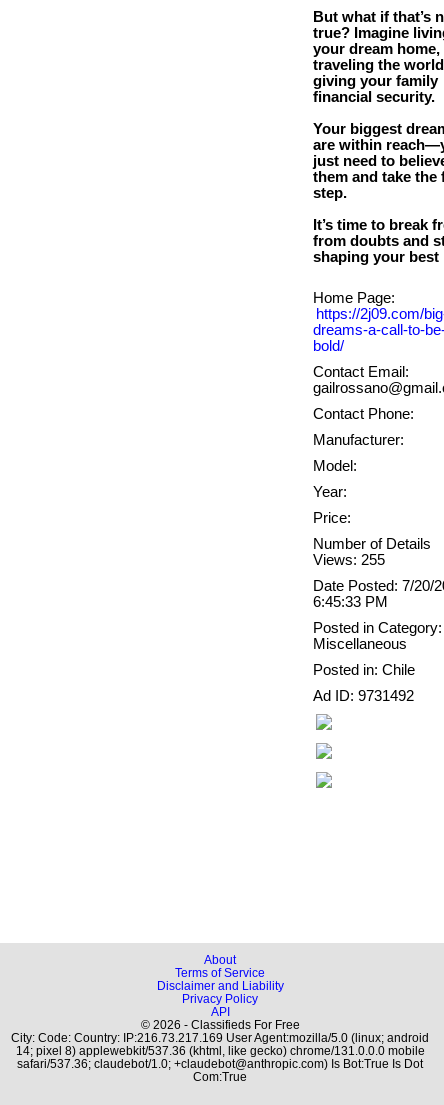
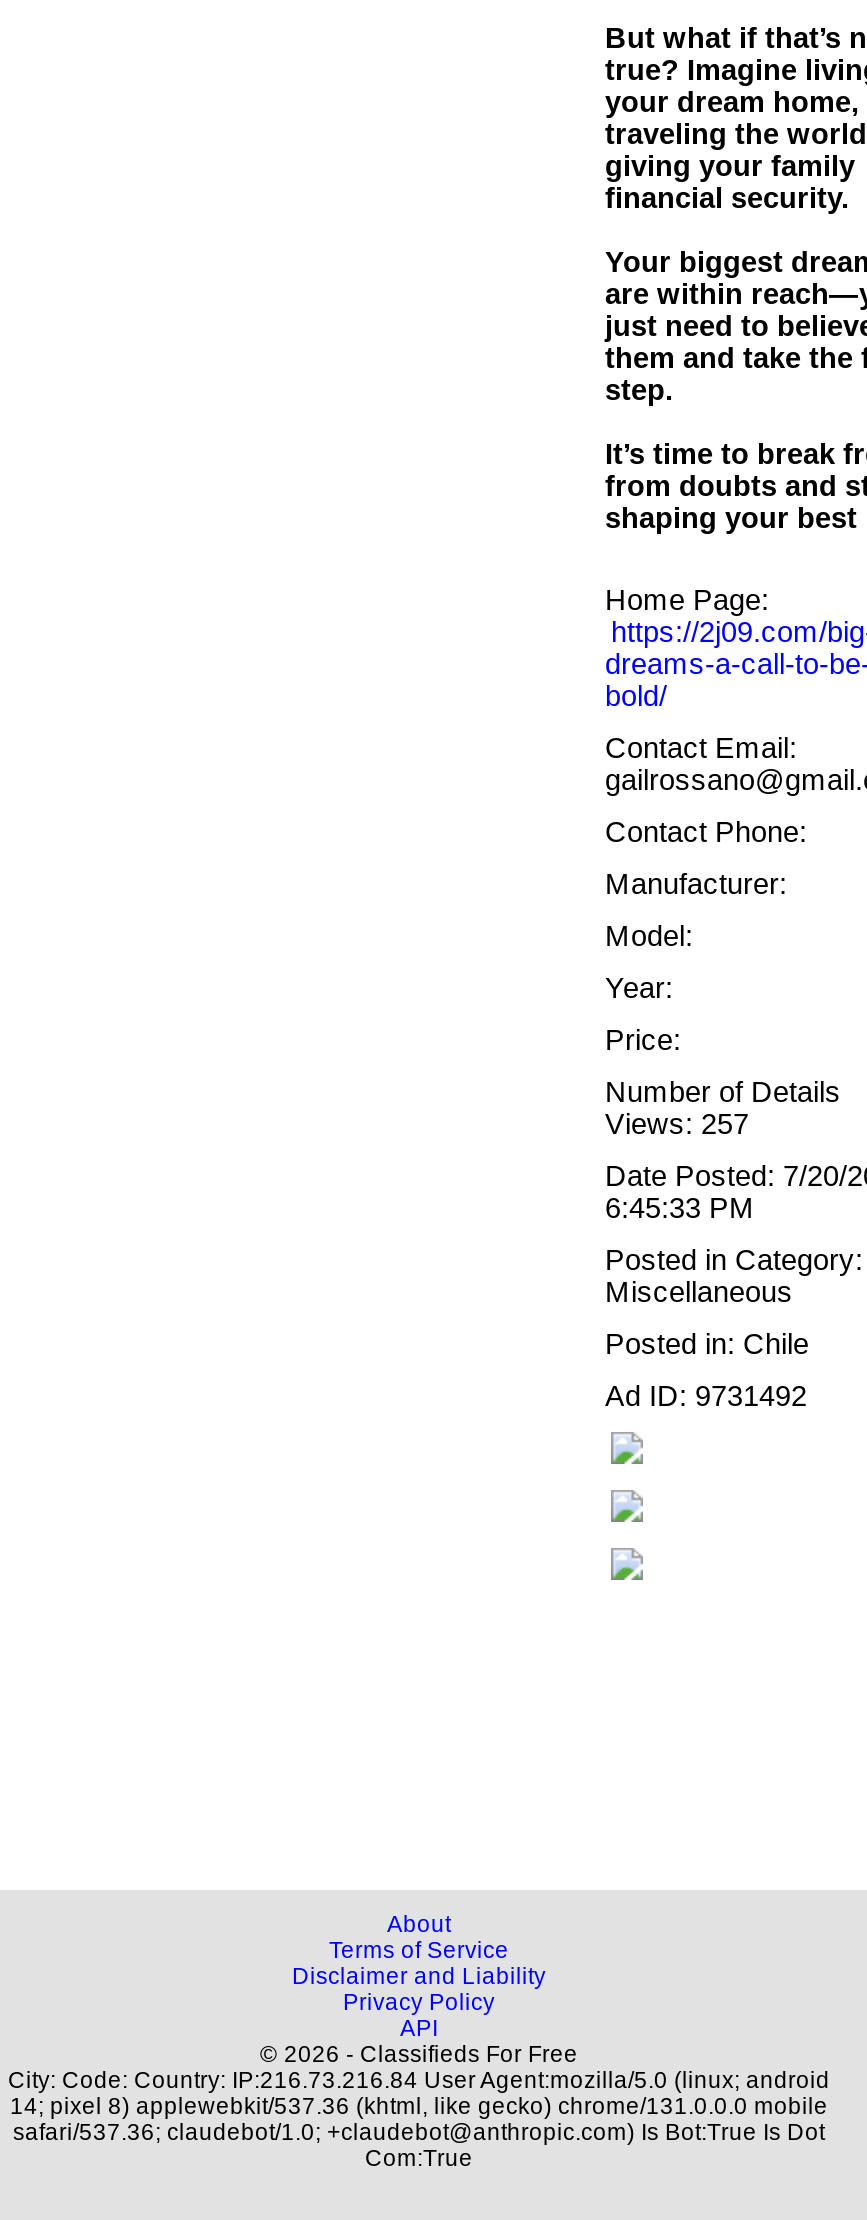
- Views: 255
+ Views: 257

- City: Code: Country: IP:216.73.217.169 User Agent:mozilla/5.0 (linux; android
+ City: Code: Country: IP:216.73.216.84 User Agent:mozilla/5.0 (linux; android
